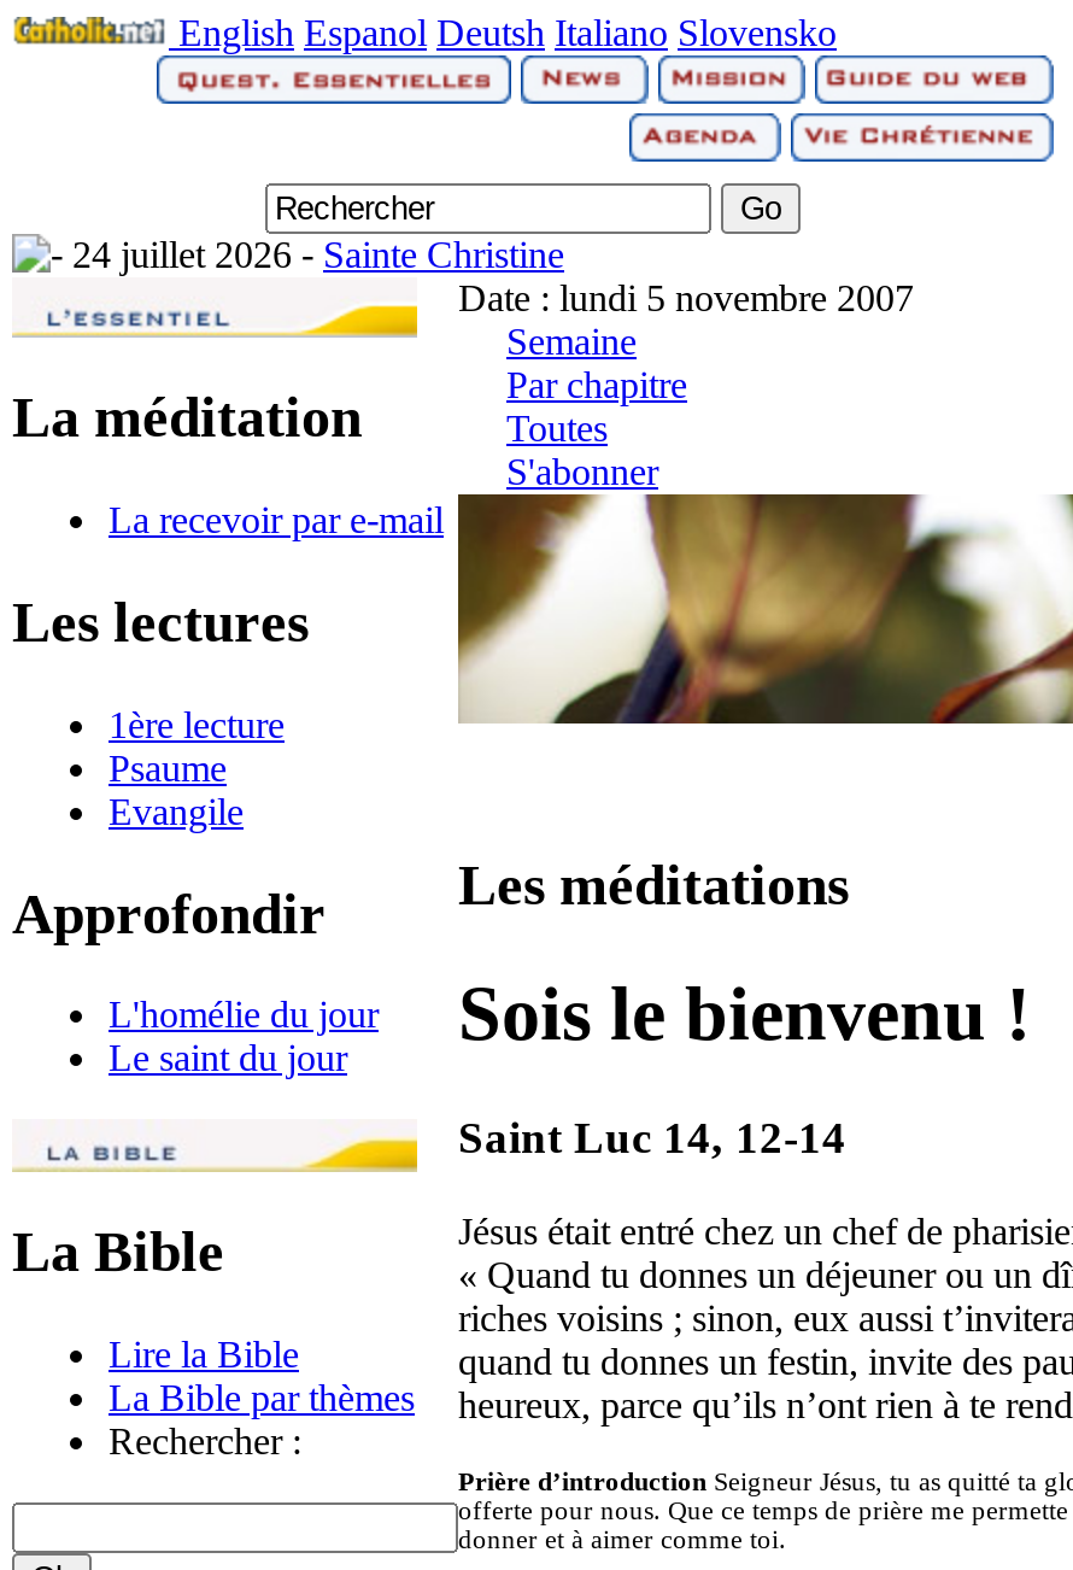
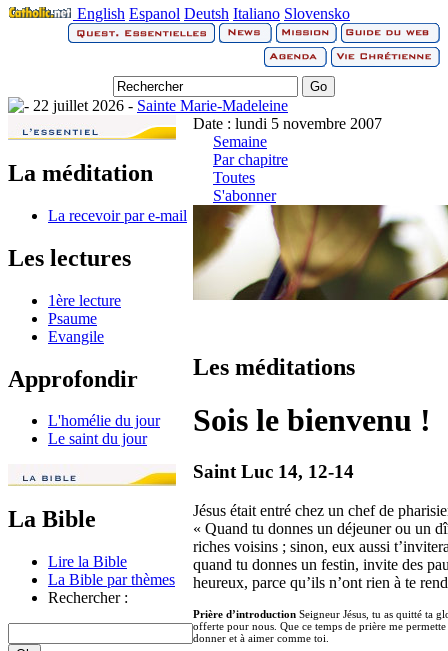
- 24 juillet 2026 -Sainte Christine
+ 22 juillet 2026 -Sainte Marie-Madeleine
